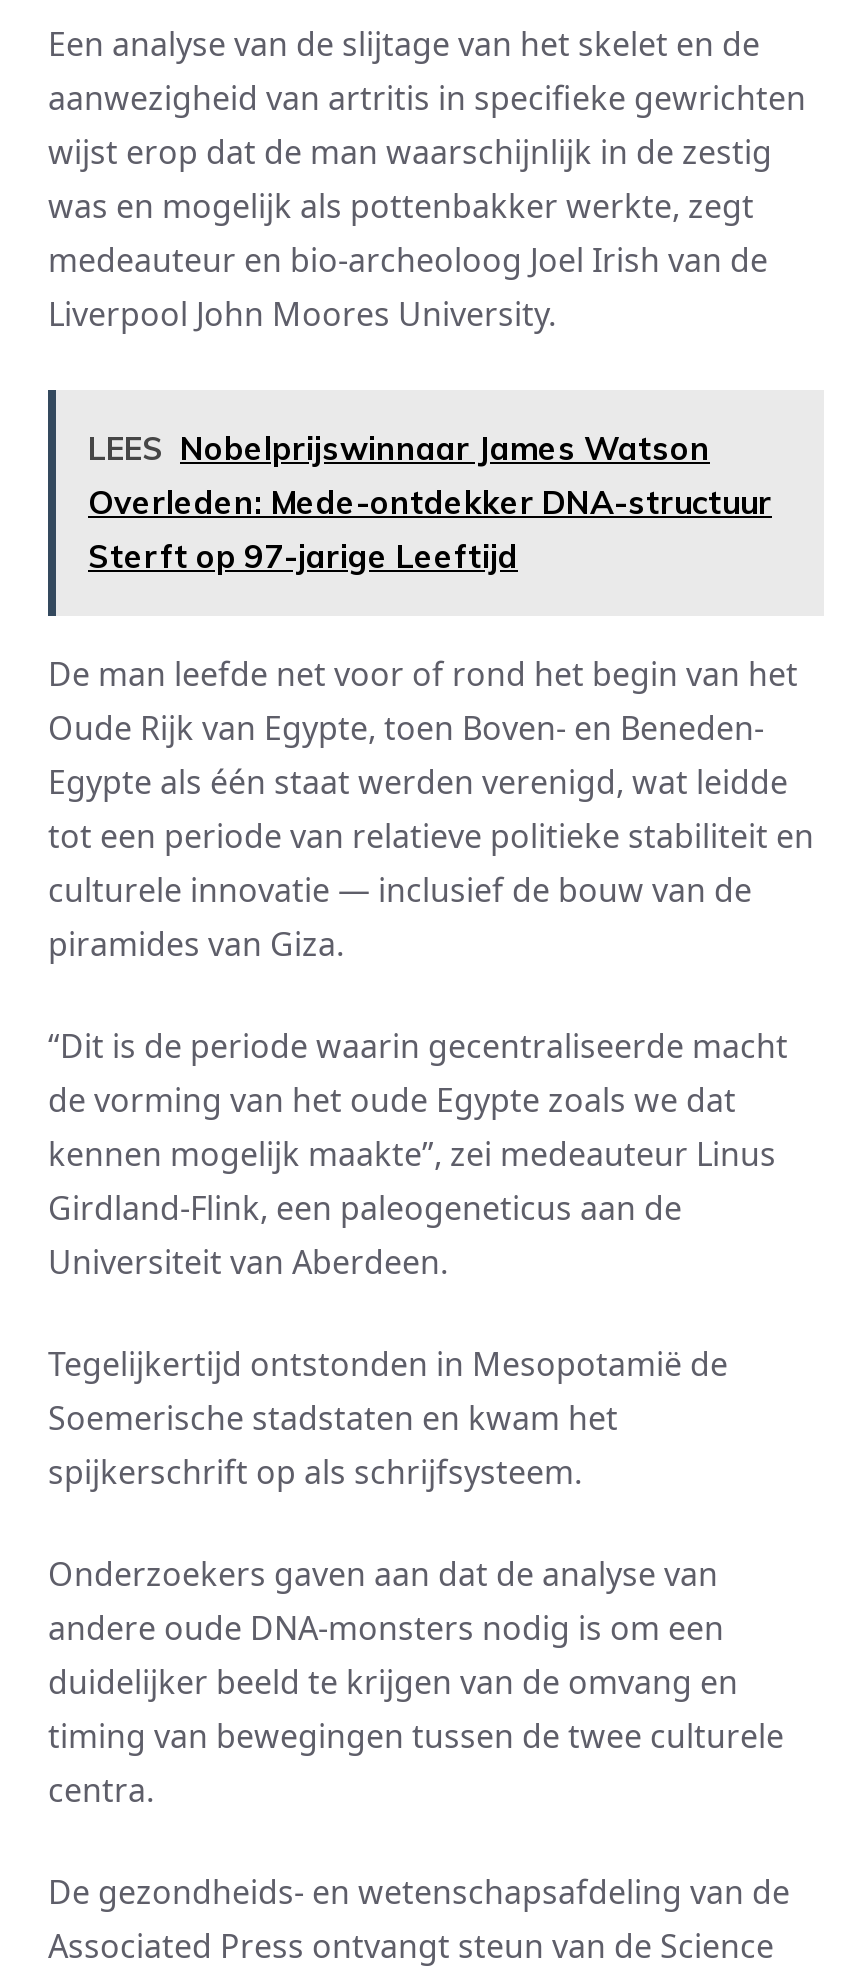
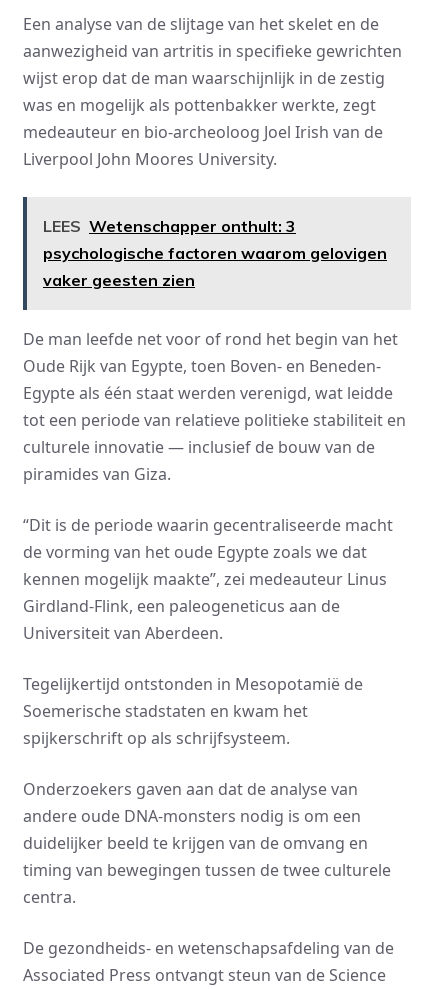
- LEES Nobelprijswinnaar James Watson
- Overleden: Mede-ontdekker DNA-structuur
- Sterft op 97-jarige Leeftijd
+ LEES Wetenschapper onthult: 3
+ psychologische factoren waarom gelovigen
+ vaker geesten zien
